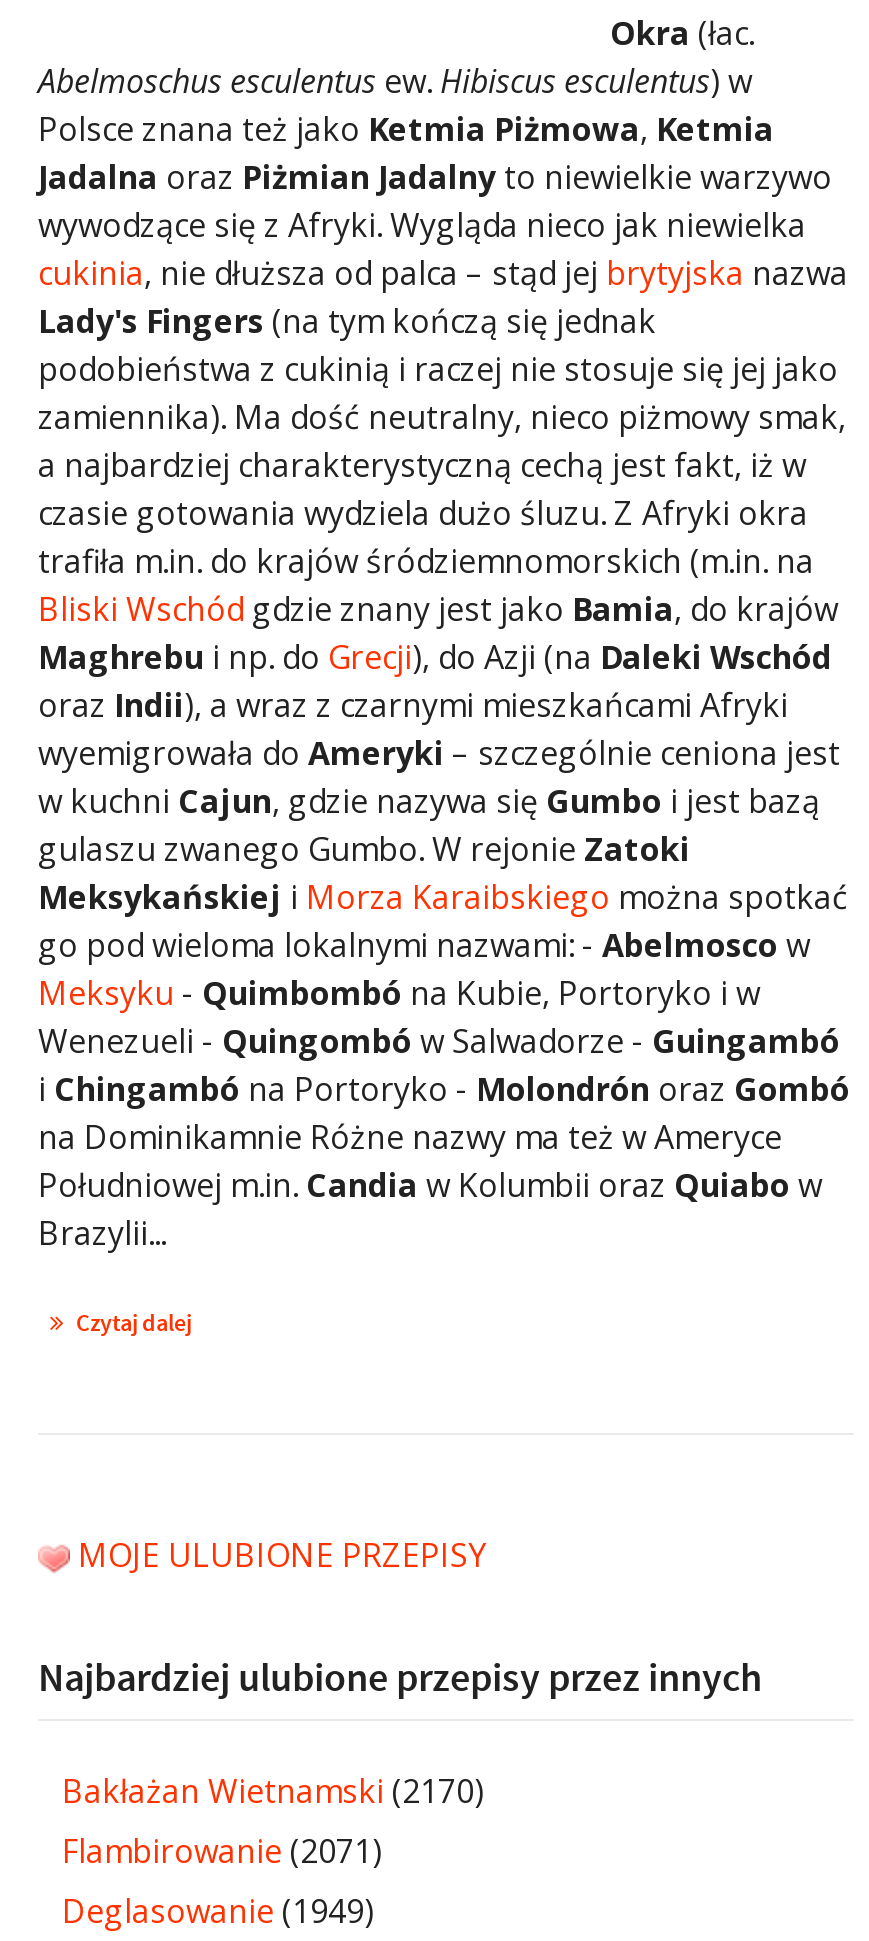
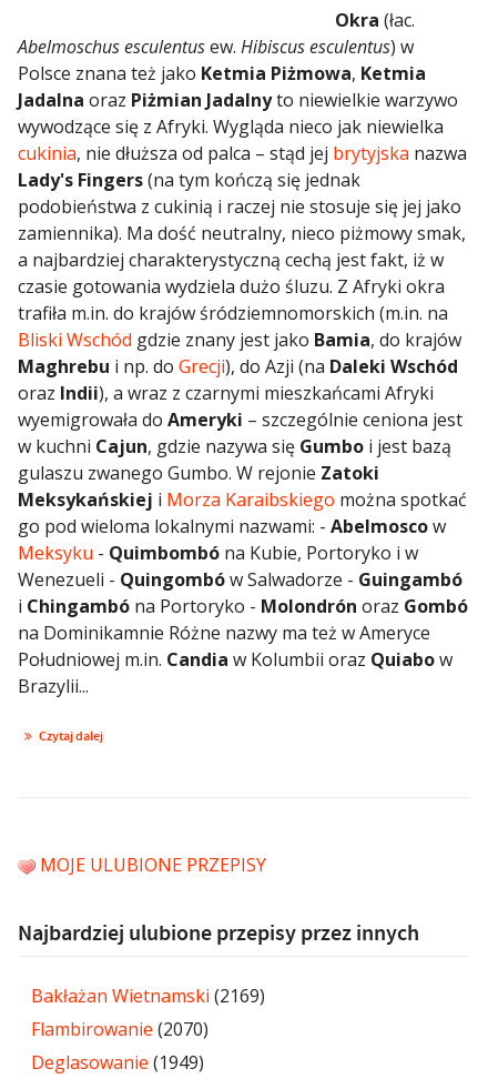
- Bakłażan Wietnamski (2170)
+ Bakłażan Wietnamski (2169)

- Flambirowanie (2071)
+ Flambirowanie (2070)
